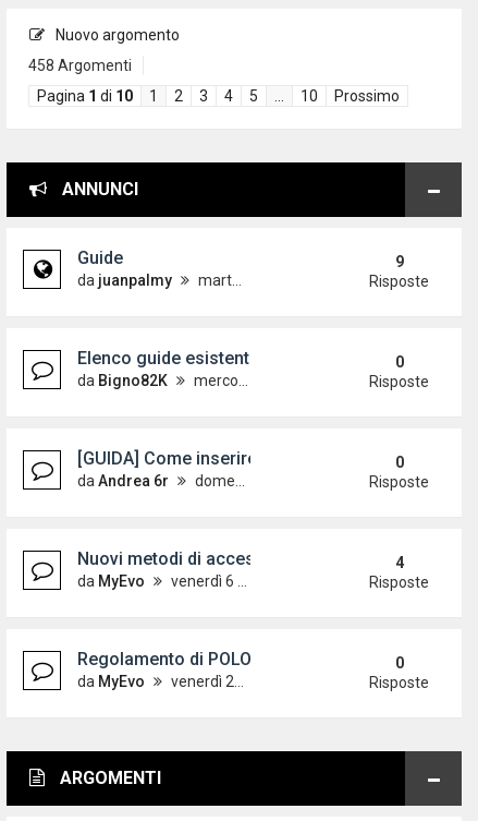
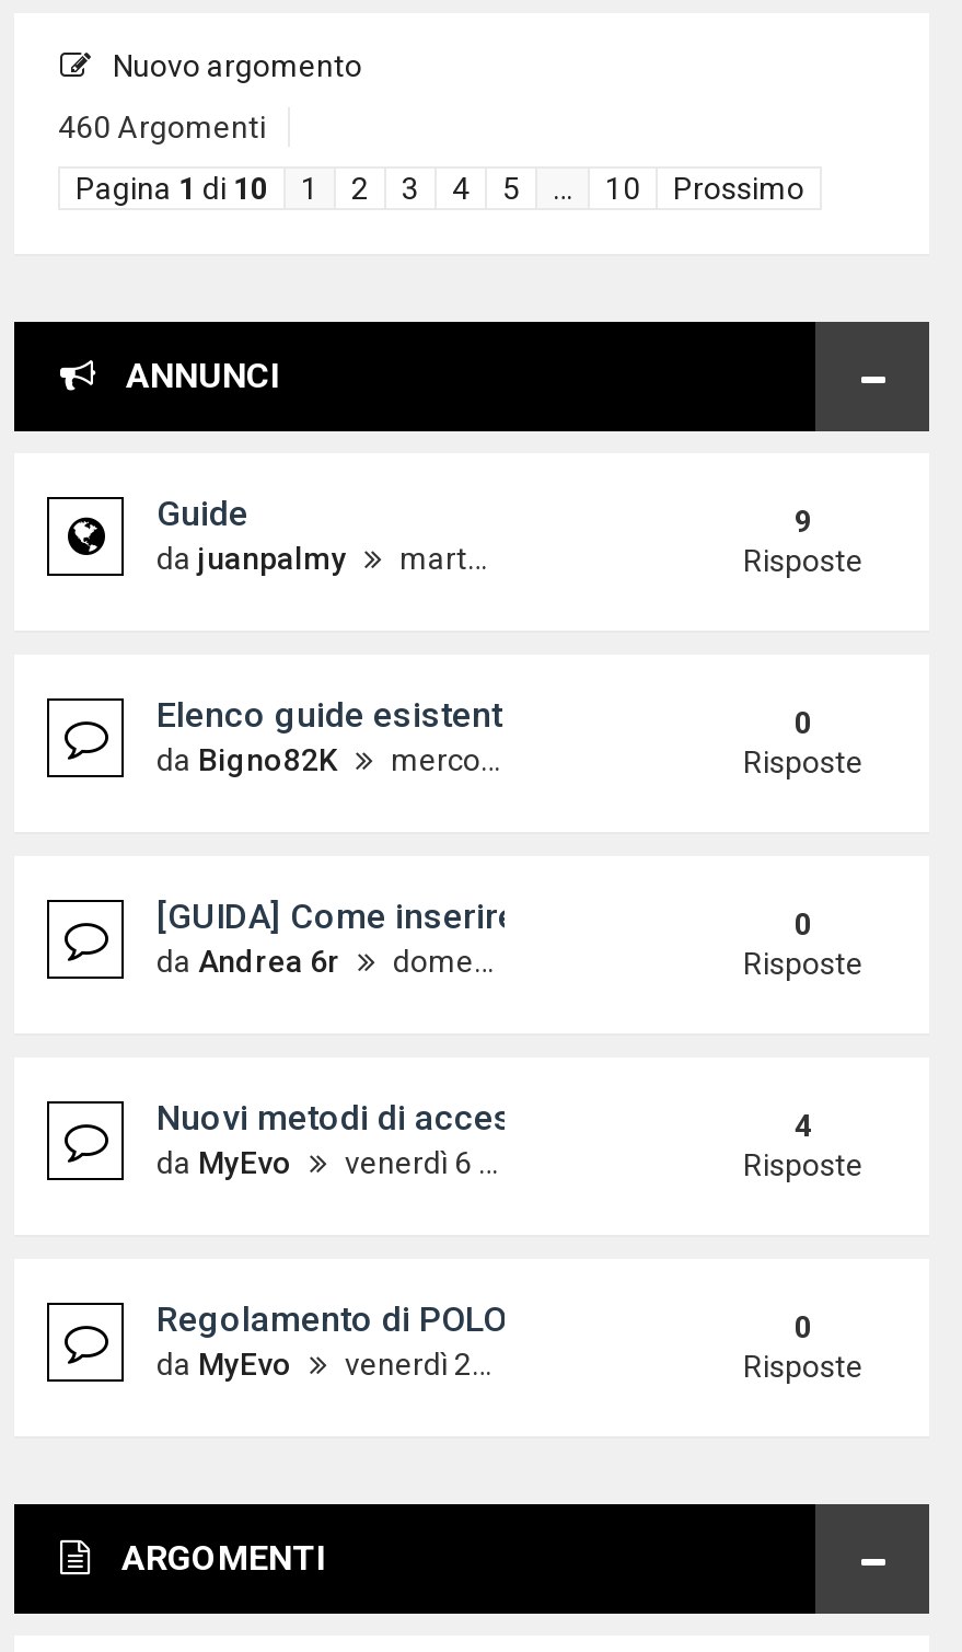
- 458 Argomenti
+ 460 Argomenti
